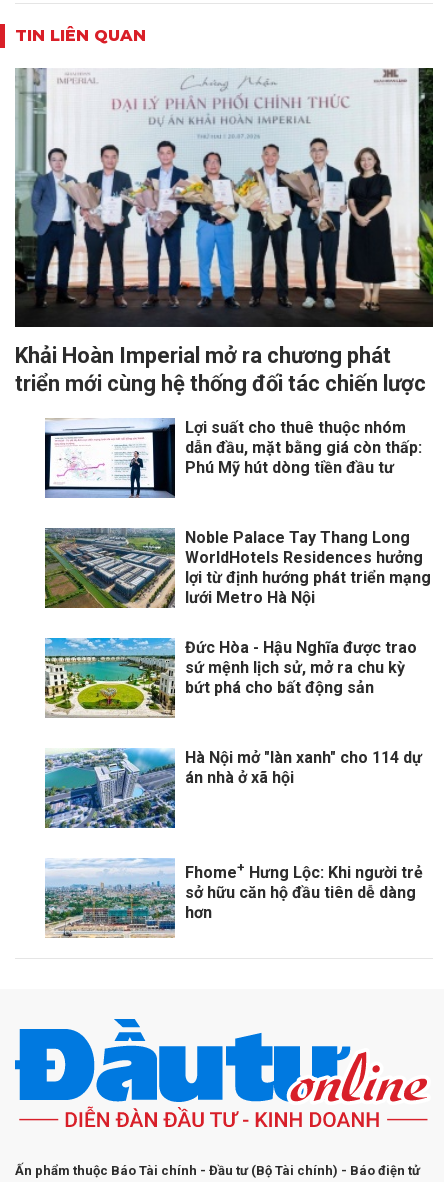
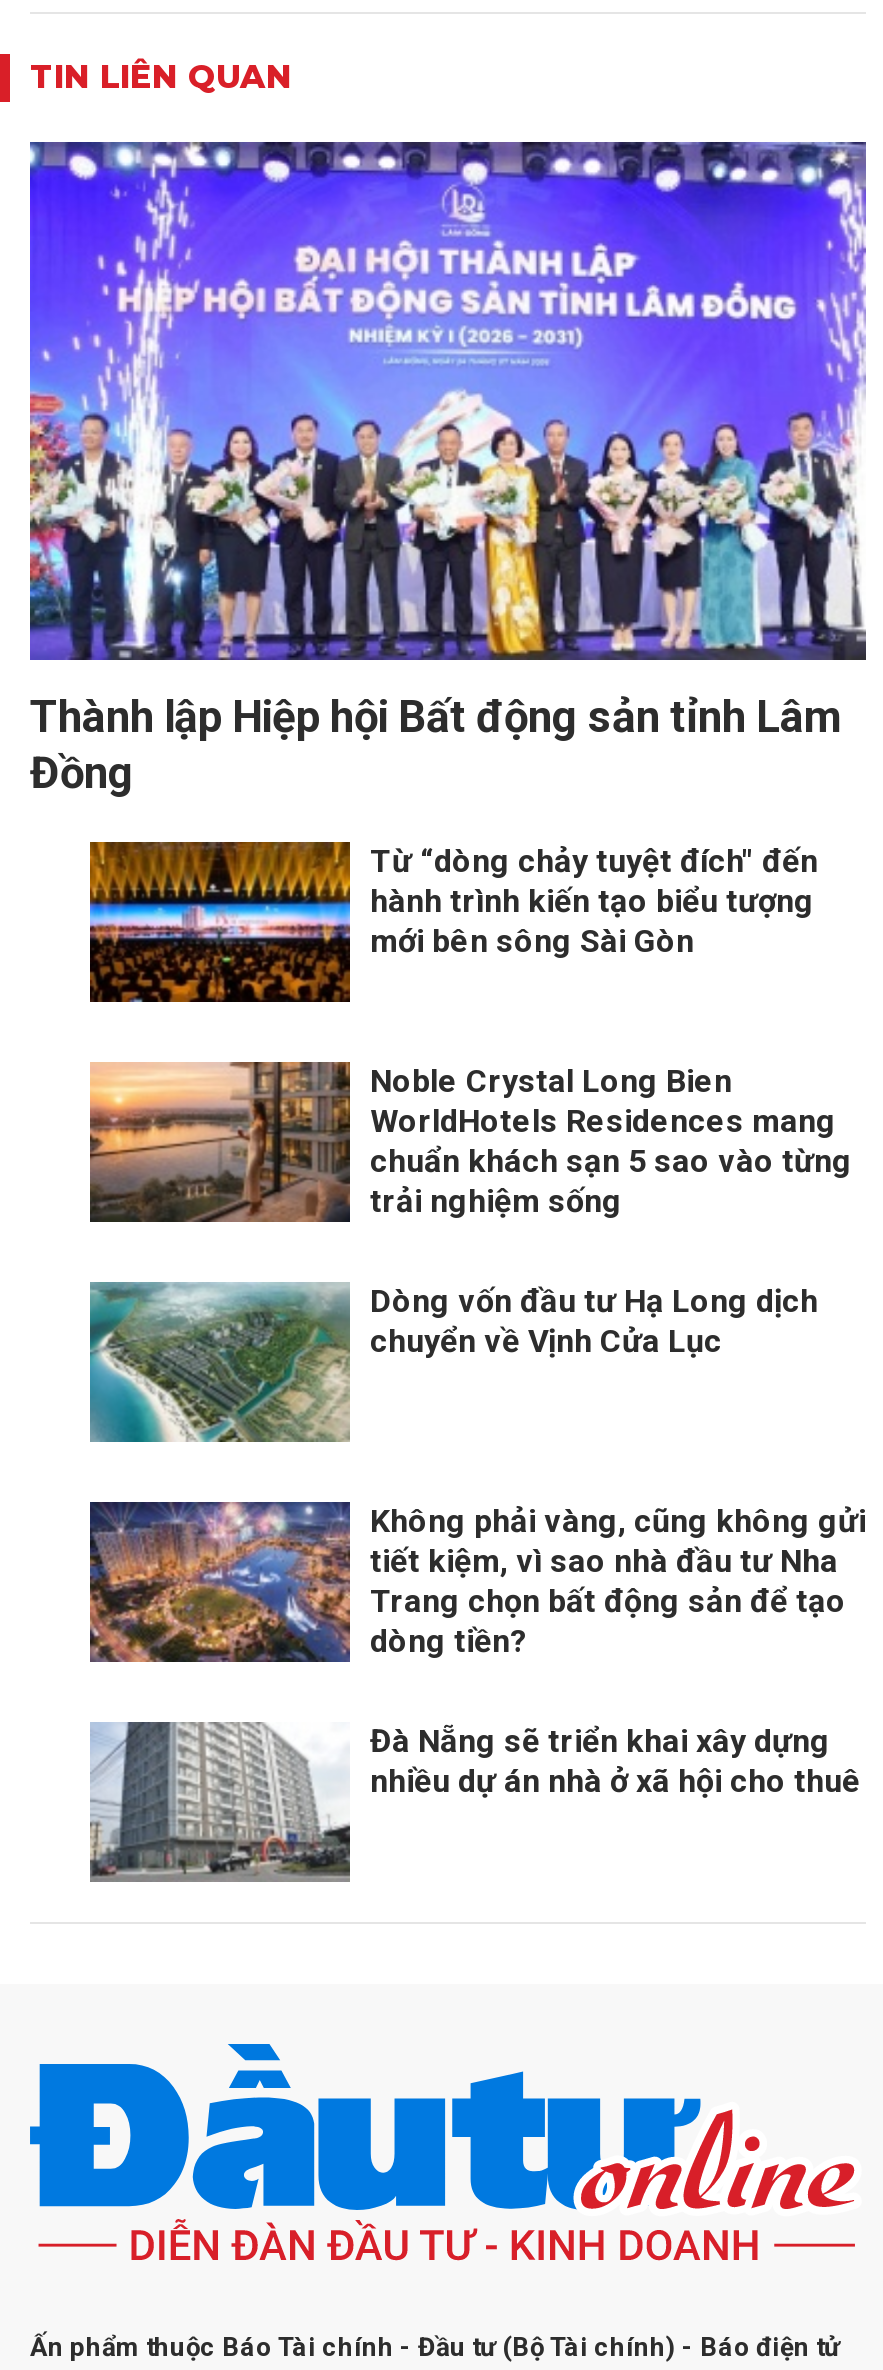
- [image]
- Khải Hoàn Imperial mở ra chương phát
- triển mới cùng hệ thống đối tác chiến lược
+ [image]
+ Thành lập Hiệp hội Bất động sản tỉnh Lâm
+ Đồng

- [image]
- Lợi suất cho thuê thuộc nhóm
- dẫn đầu, mặt bằng giá còn thấp:
- Phú Mỹ hút dòng tiền đầu tư
+ [image]
+ Từ “dòng chảy tuyệt đích" đến
+ hành trình kiến tạo biểu tượng
+ mới bên sông Sài Gòn

- [image]
- Noble Palace Tay Thang Long
- WorldHotels Residences hưởng
- lợi từ định hướng phát triển mạng
- lưới Metro Hà Nội
+ [image]
+ Noble Crystal Long Bien
+ WorldHotels Residences mang
+ chuẩn khách sạn 5 sao vào từng
+ trải nghiệm sống

- [image]
- Đức Hòa - Hậu Nghĩa được trao
- sứ mệnh lịch sử, mở ra chu kỳ
- bứt phá cho bất động sản
+ [image]
+ Dòng vốn đầu tư Hạ Long dịch
+ chuyển về Vịnh Cửa Lục

- [image]
- Hà Nội mở "làn xanh" cho 114 dự
- án nhà ở xã hội
+ [image]
+ Không phải vàng, cũng không gửi
+ tiết kiệm, vì sao nhà đầu tư Nha
+ Trang chọn bất động sản để tạo
+ dòng tiền?

- [image]
- Fhome+ Hưng Lộc: Khi người trẻ
- sở hữu căn hộ đầu tiên dễ dàng
- hơn
+ [image]
+ Đà Nẵng sẽ triển khai xây dựng
+ nhiều dự án nhà ở xã hội cho thuê
